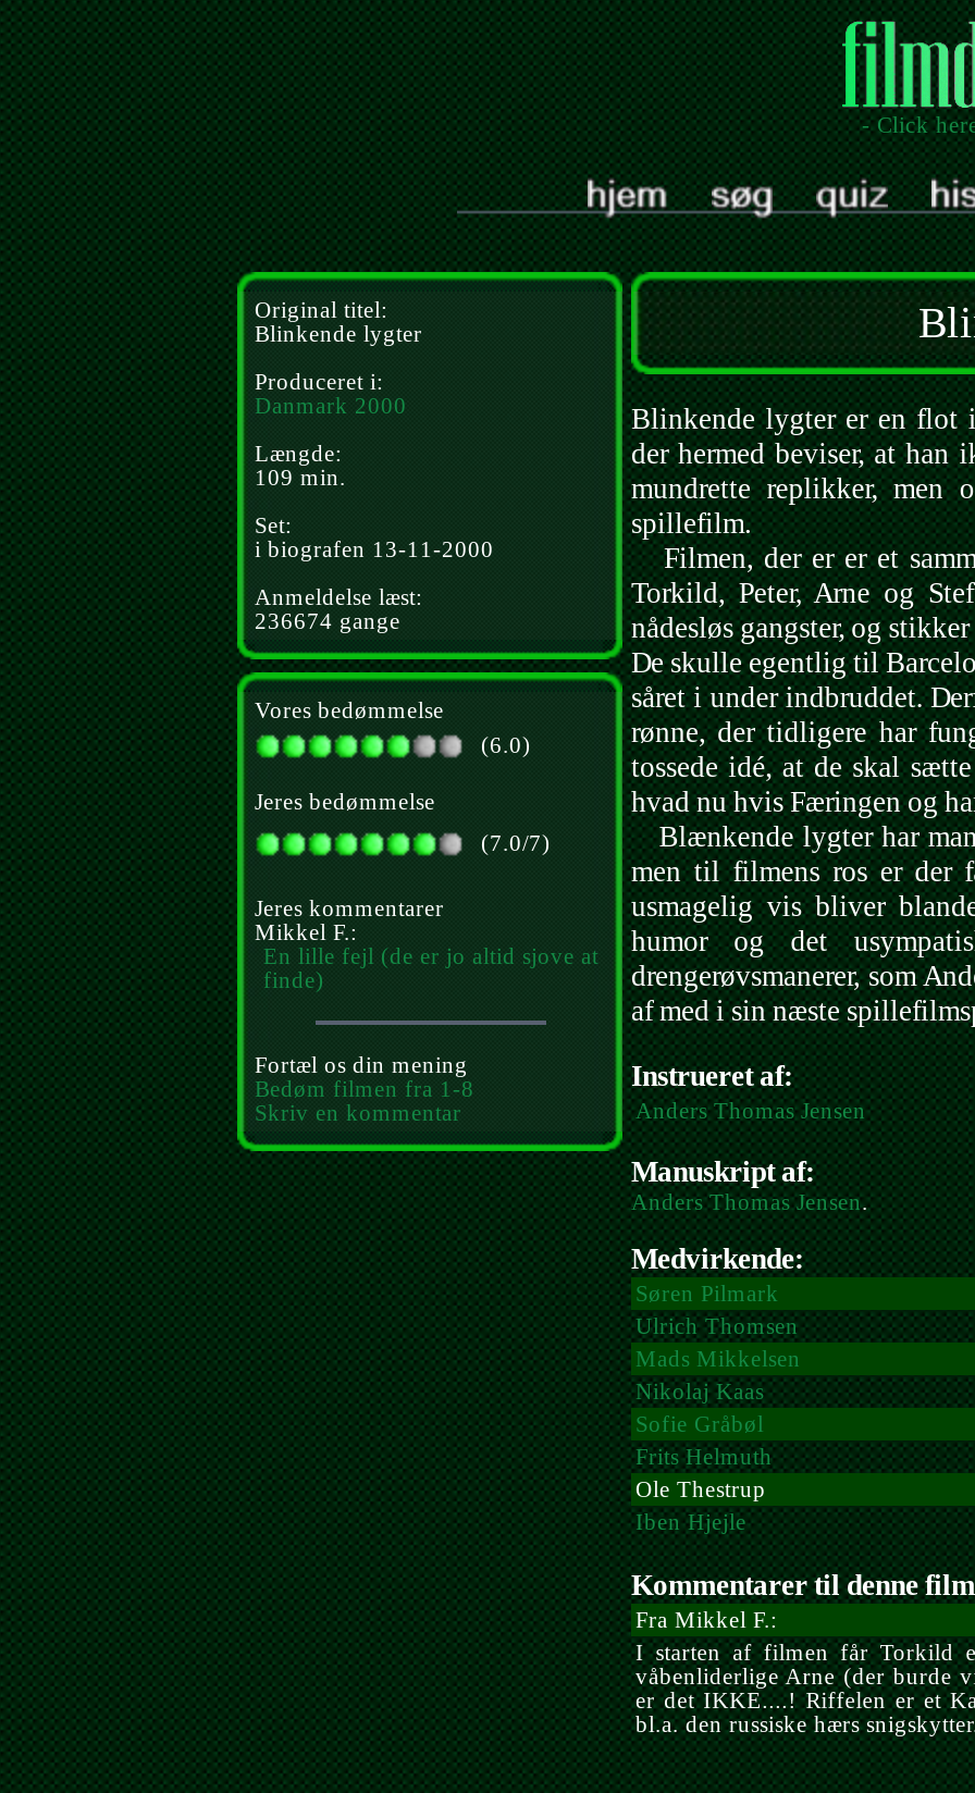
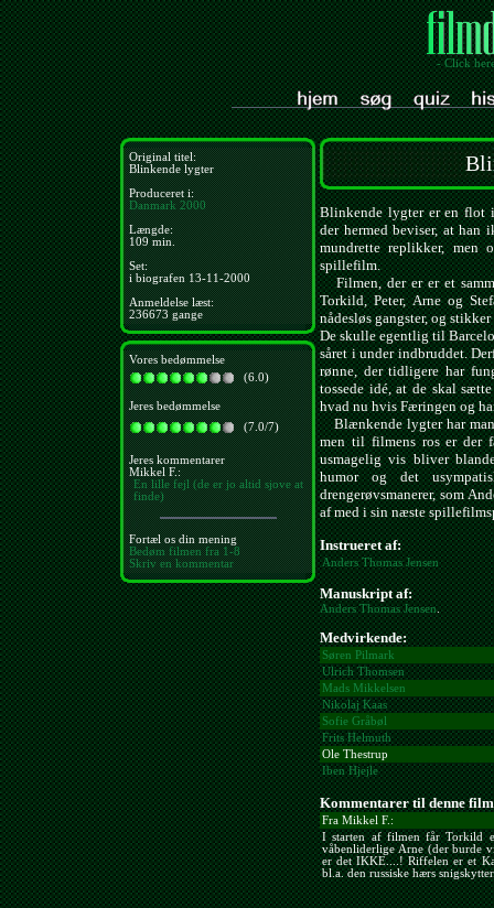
- 236674 gange
+ 236673 gange
